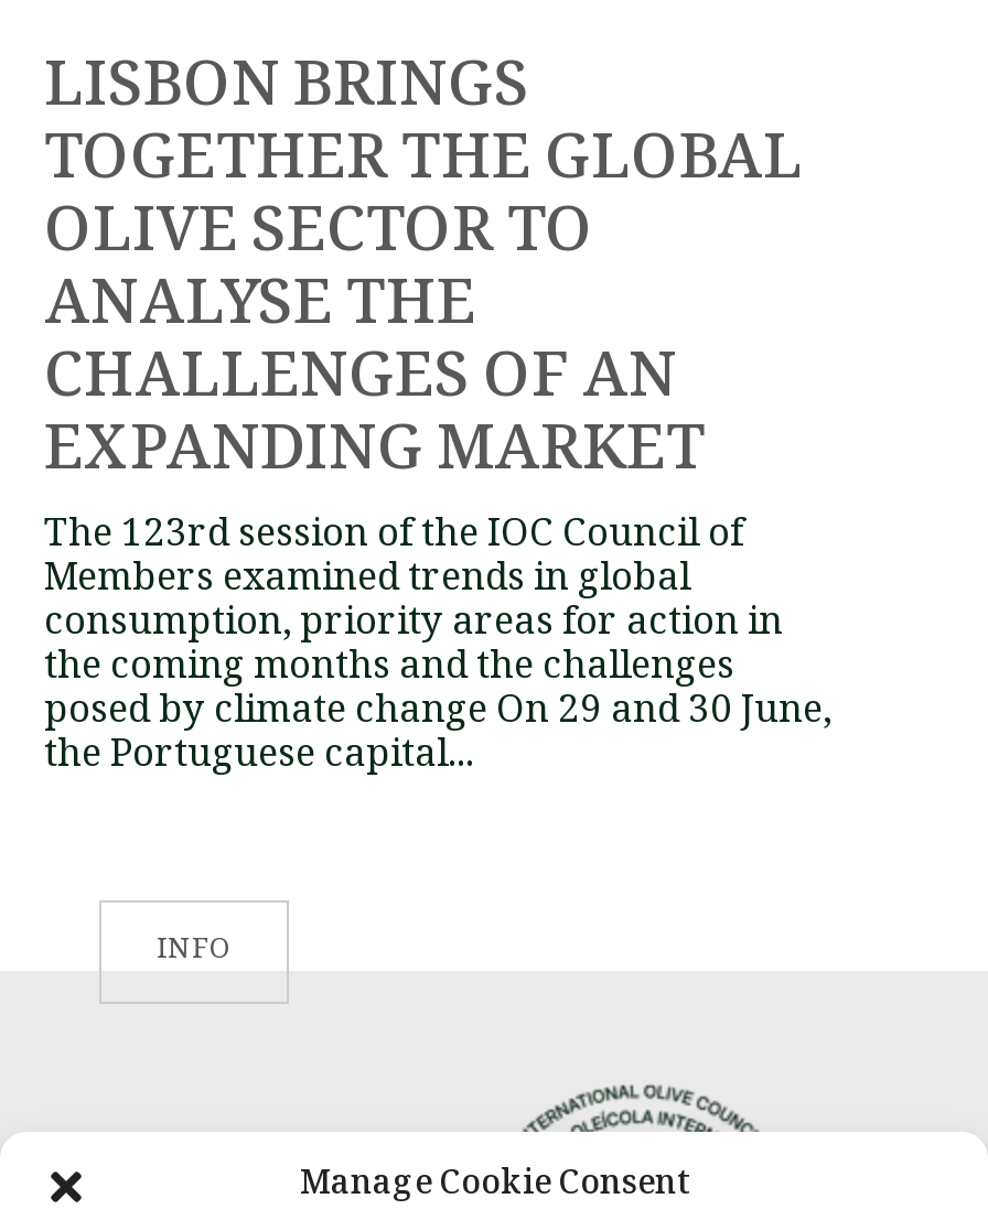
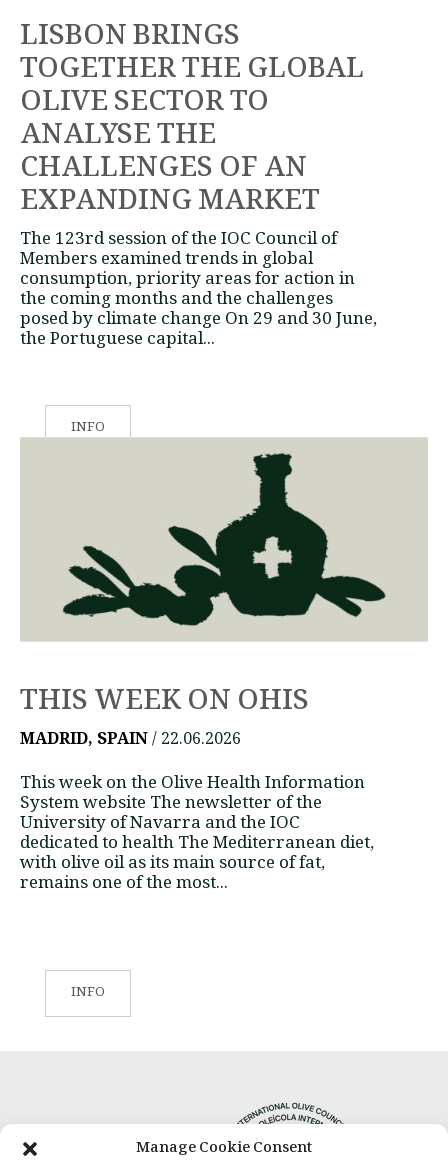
+ [image]
+ THIS WEEK ON OHIS
+ MADRID, SPAIN/ 22.06.2026
+ This week on the Olive Health Information
+ System website The newsletter of the
+ University of Navarra and the IOC
+ dedicated to health The Mediterranean diet,
+ with olive oil as its main source of fat,
+ remains one of the most...

+ INFO
